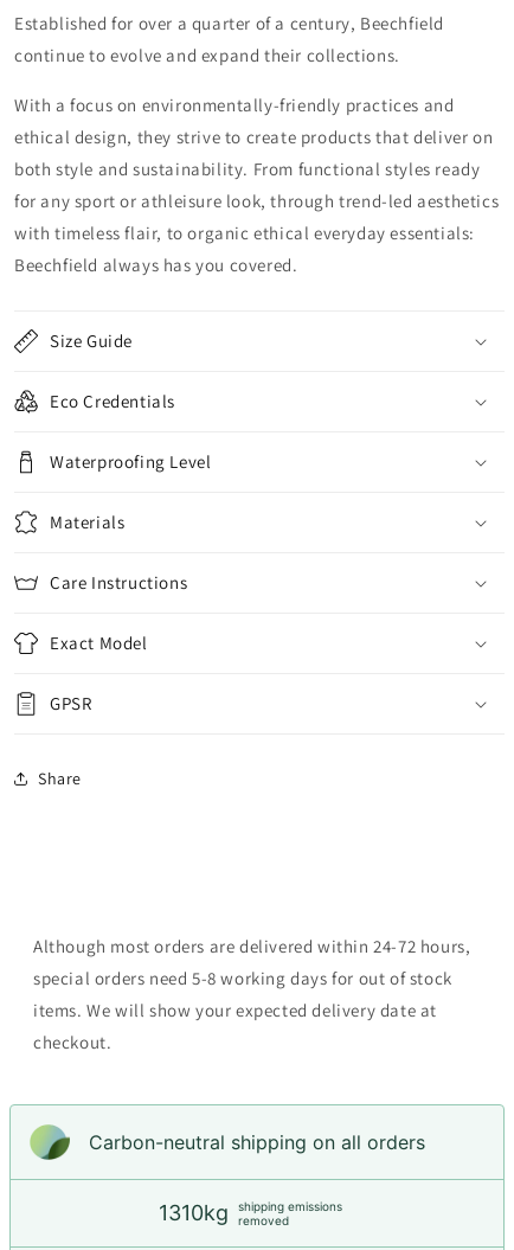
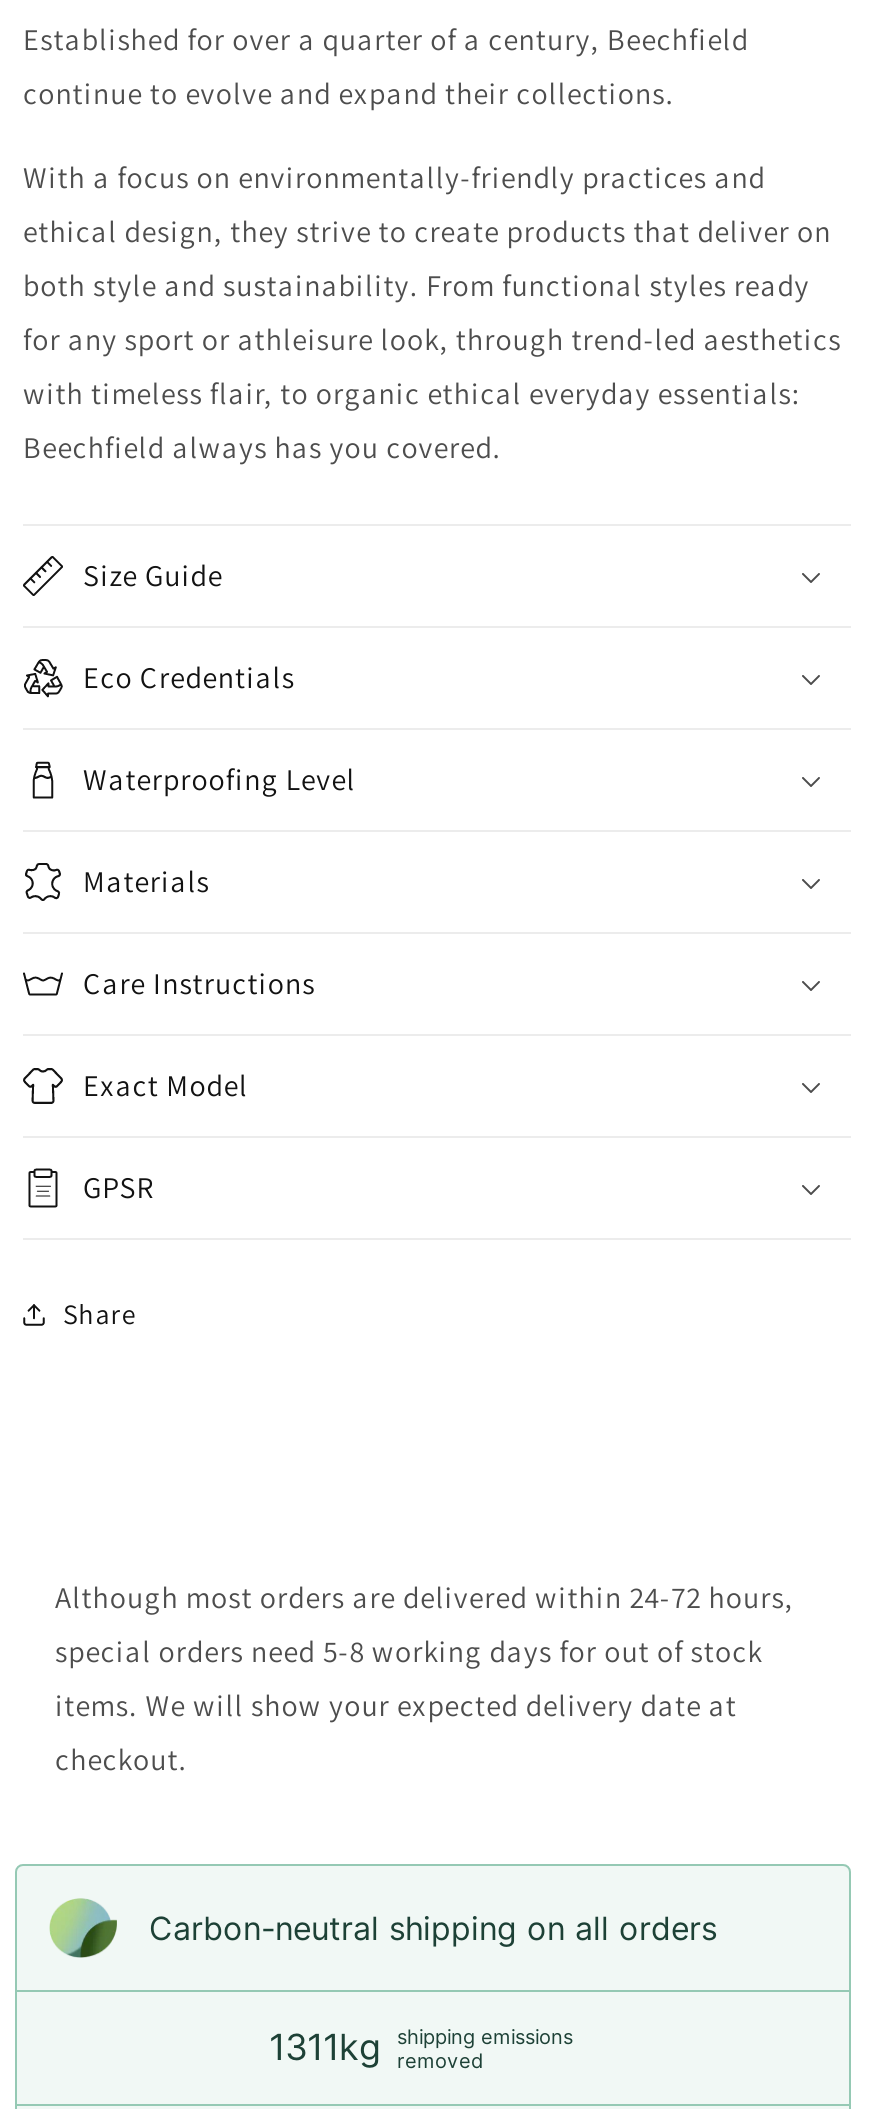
- 1310kg shipping emissions removed
+ 1311kg shipping emissions removed
